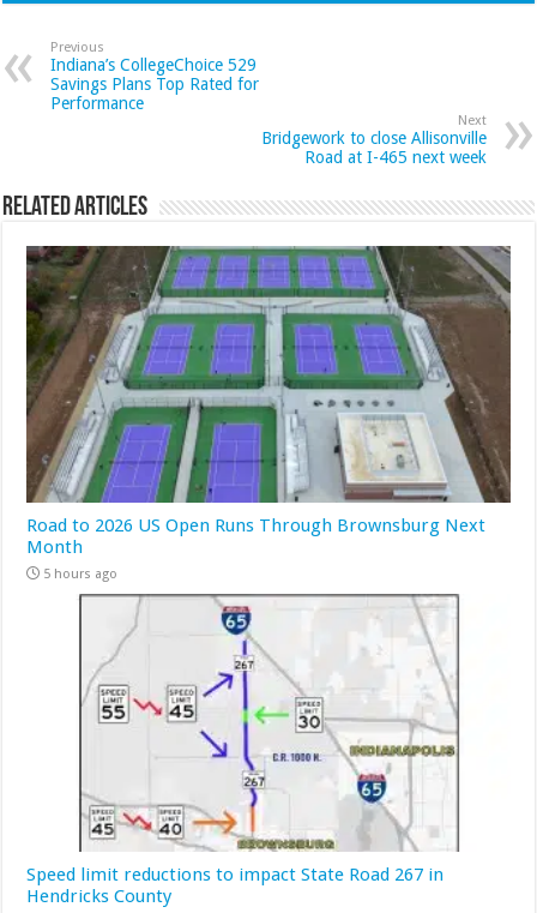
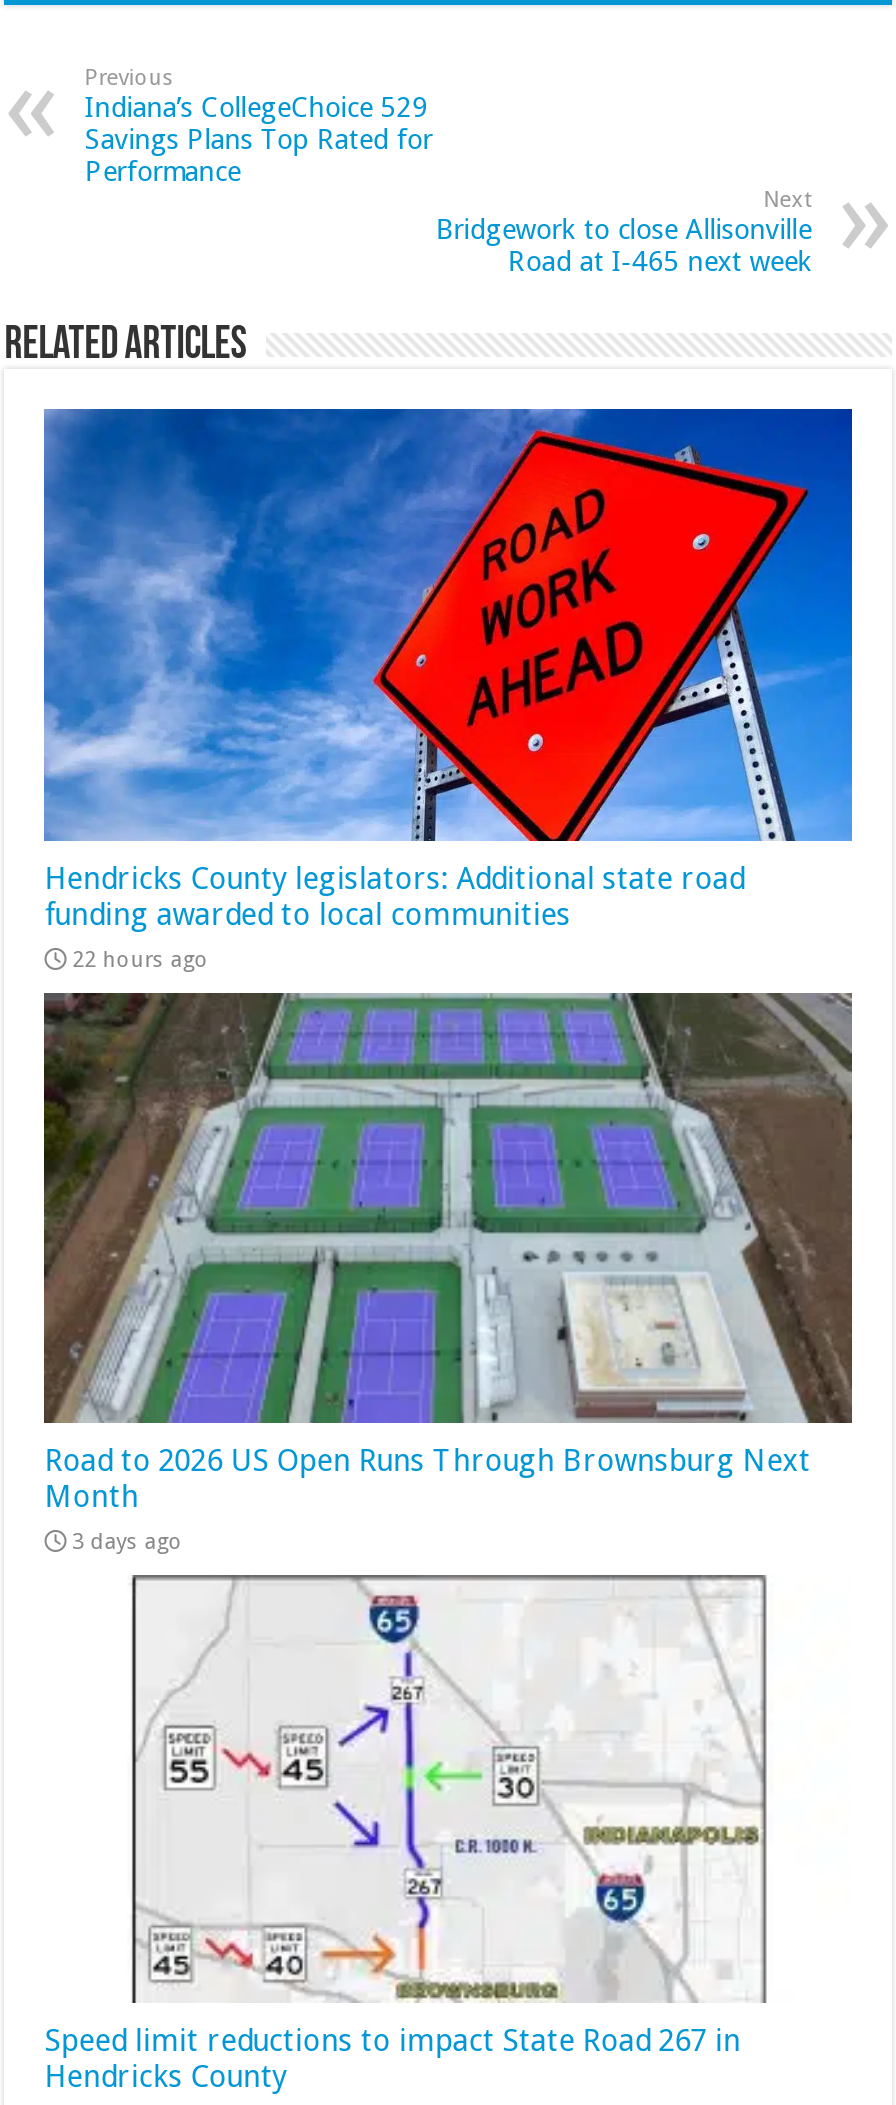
+ [image]
+ Hendricks County legislators: Additional state road
+ funding awarded to local communities
+ 22 hours ago

- 5 hours ago
+ 3 days ago
